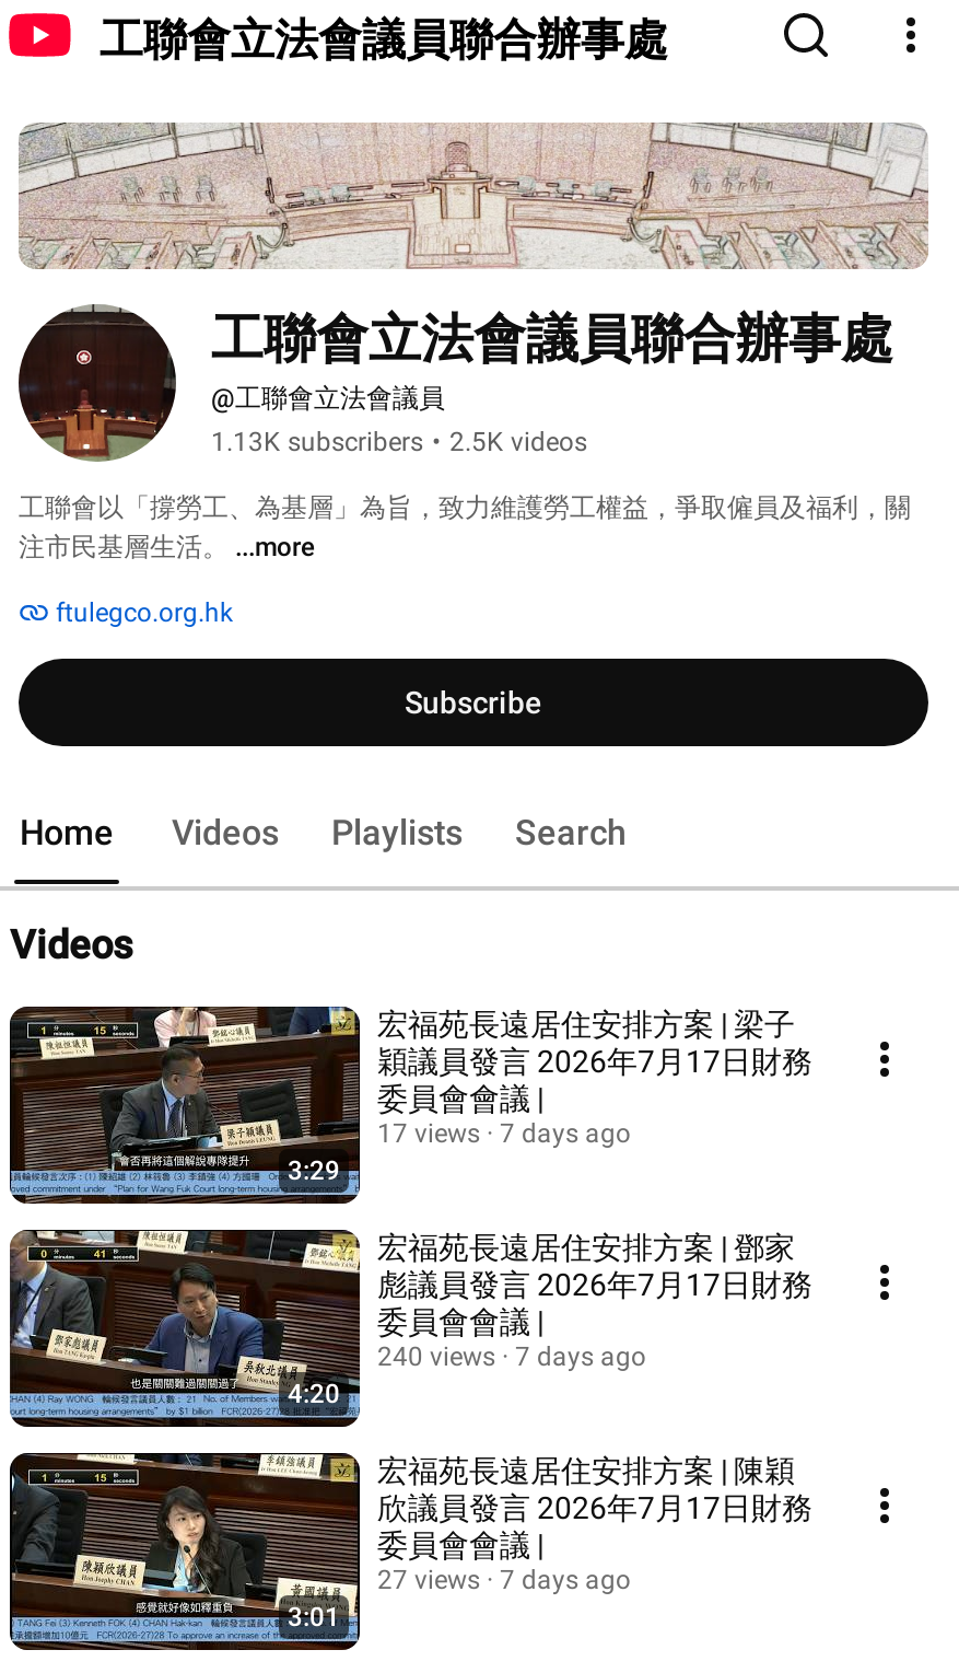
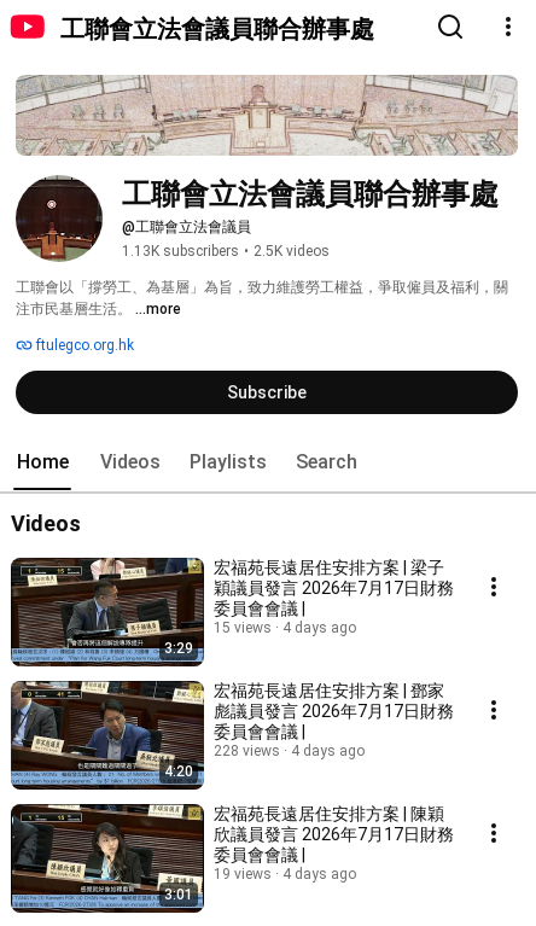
- 17 views
+ 15 views

- 7 days ago
+ 4 days ago

- 240 views
+ 228 views

- 7 days ago
+ 4 days ago

- 27 views
+ 19 views

- 7 days ago
+ 4 days ago
